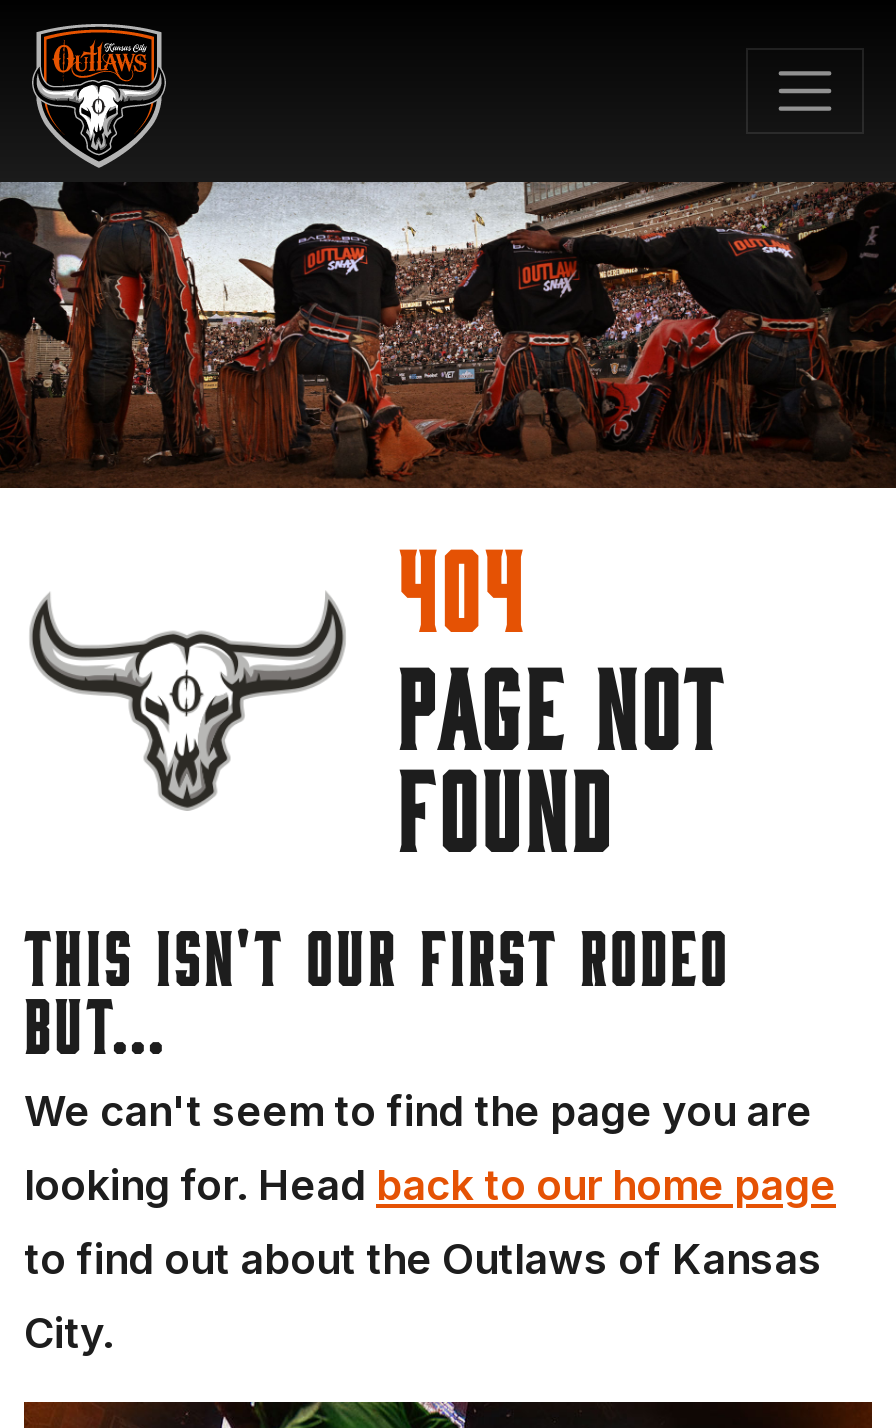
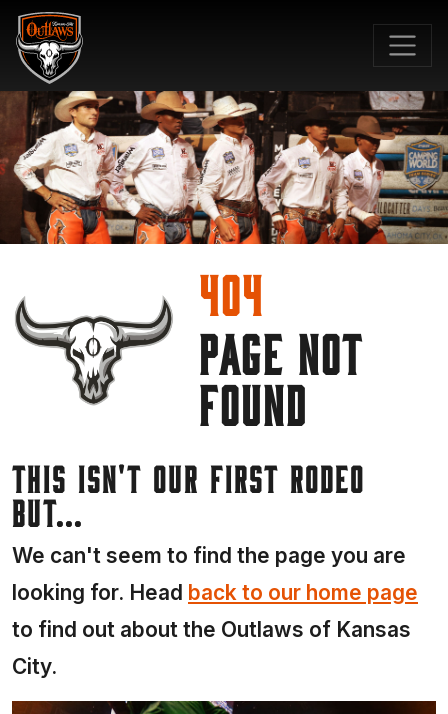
- [image]
+ [image]
